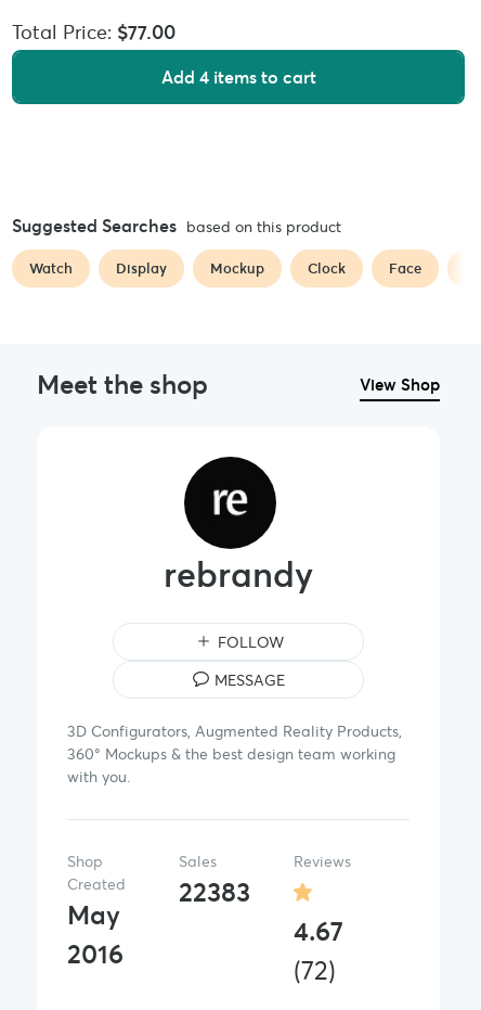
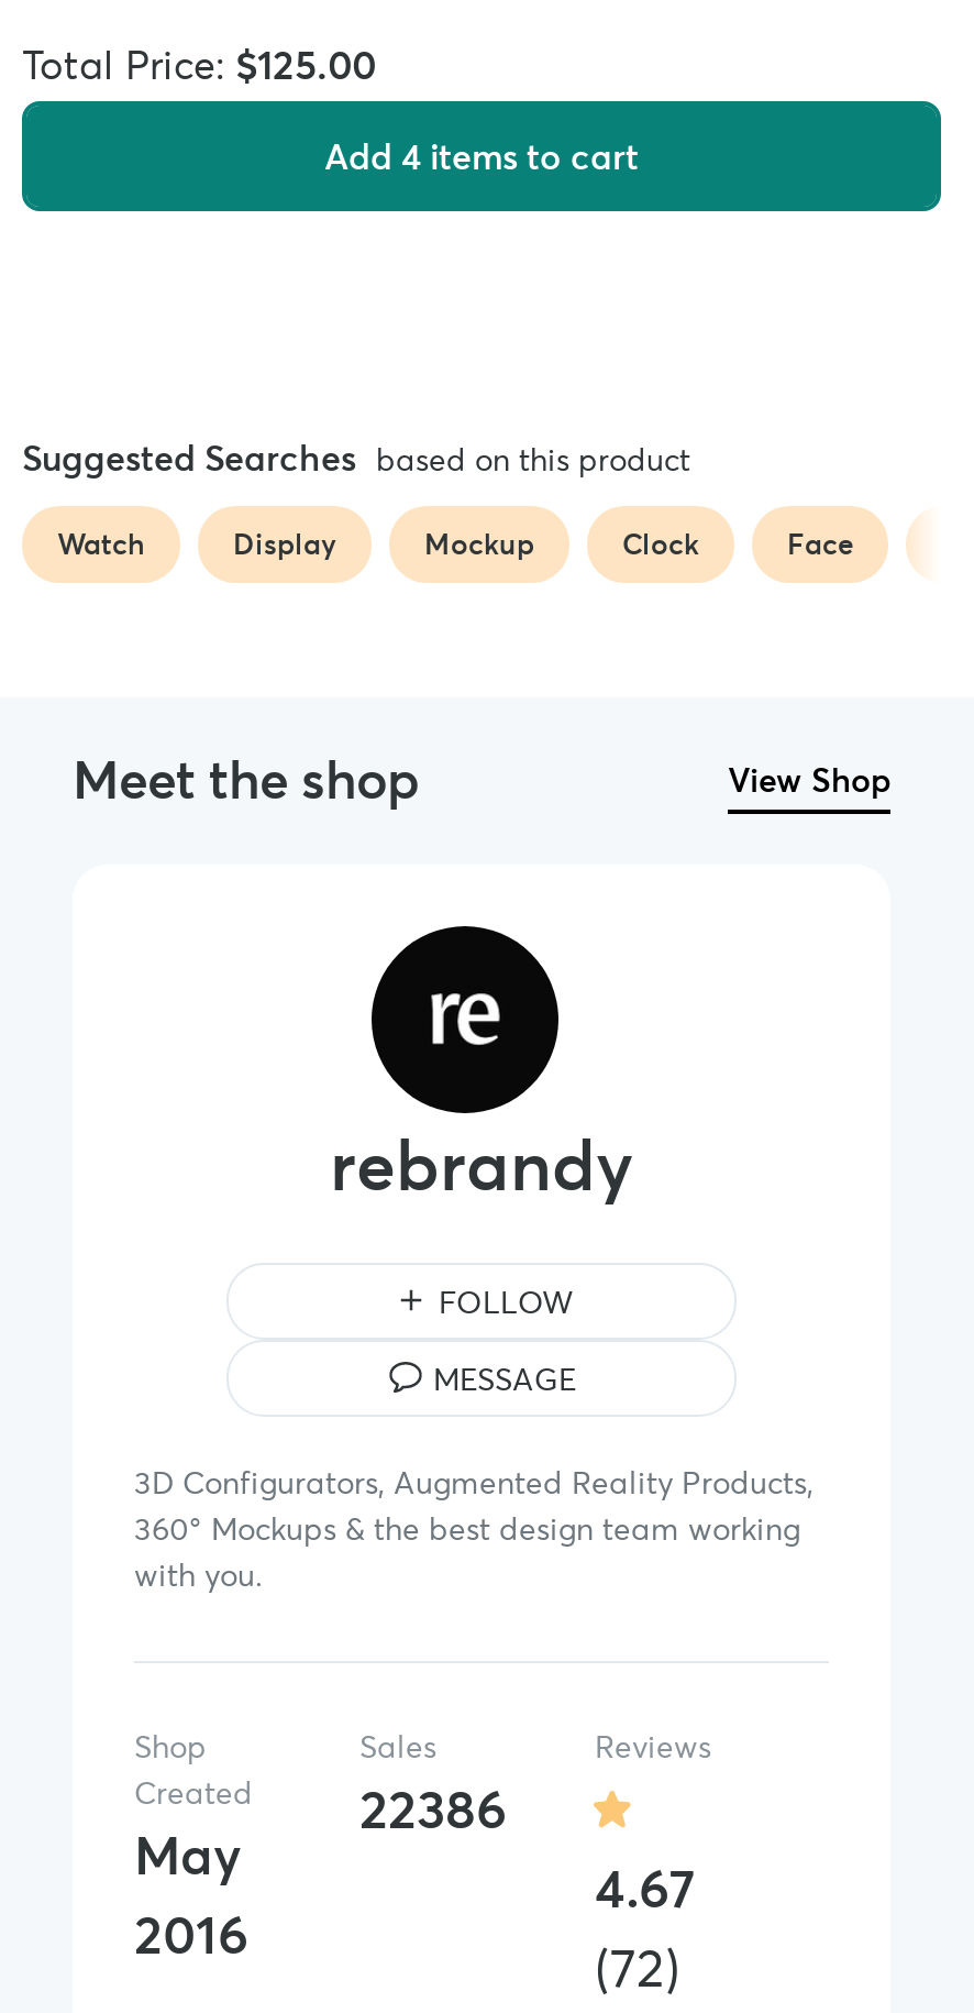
- Total Price: $77.00
+ Total Price: $125.00

- 22383
+ 22386
